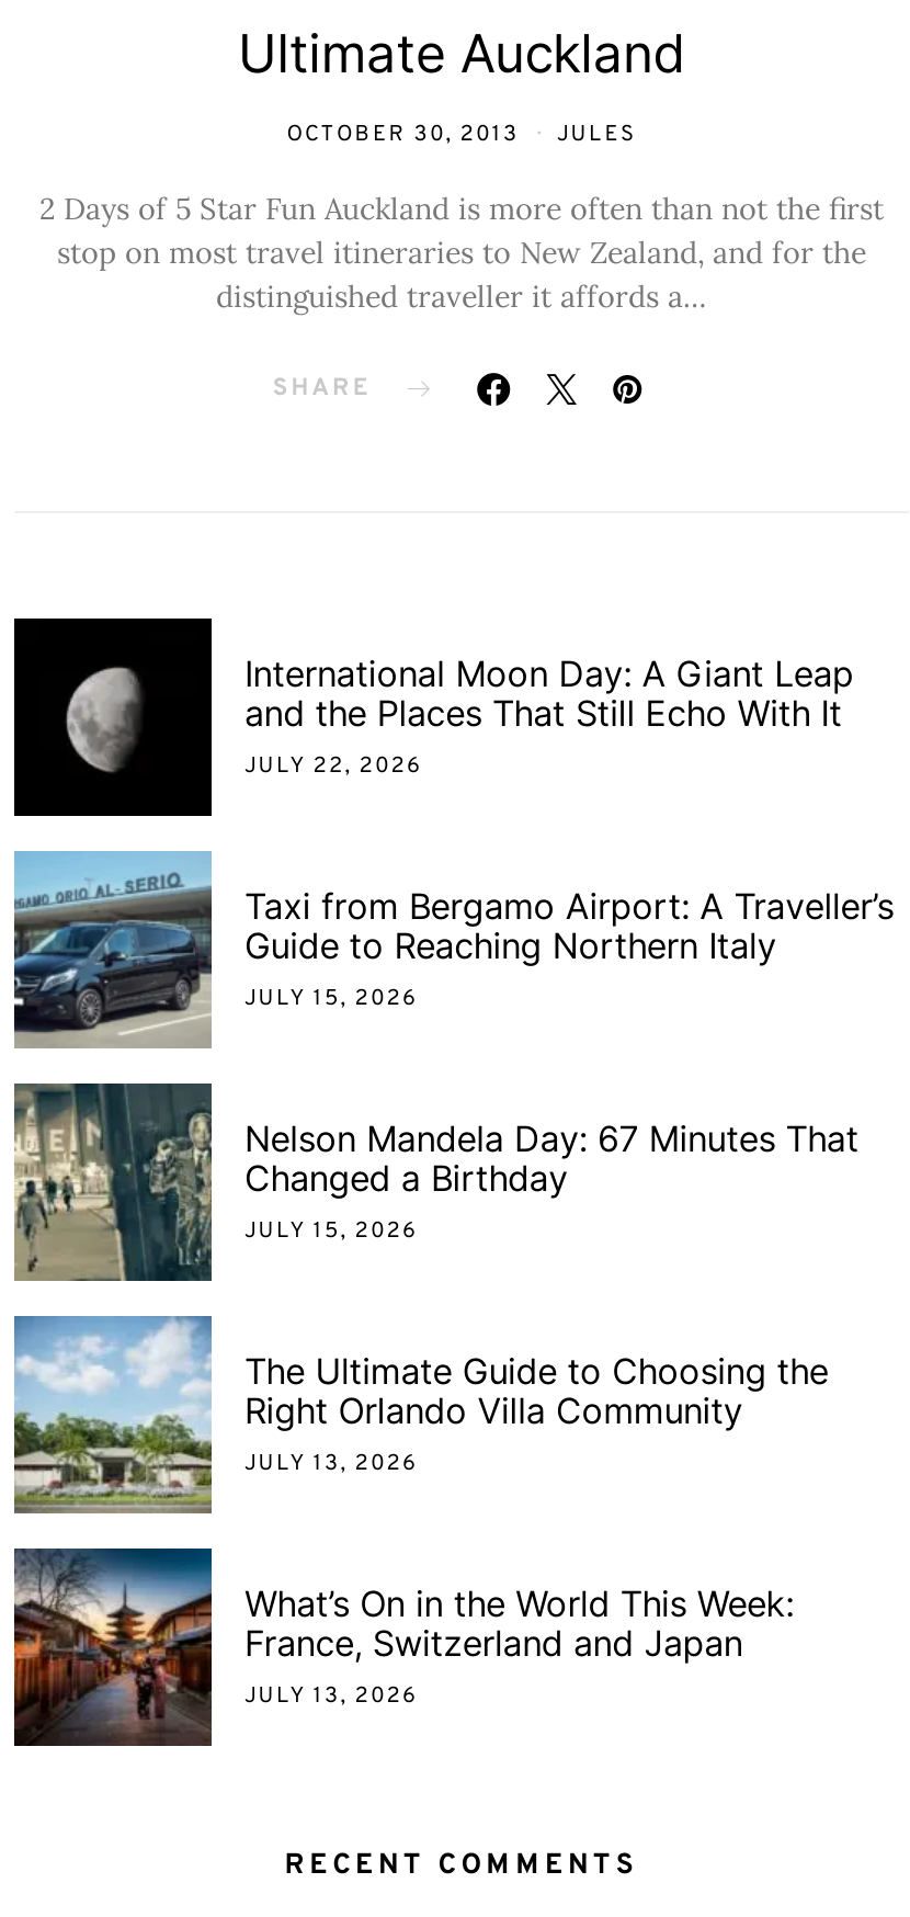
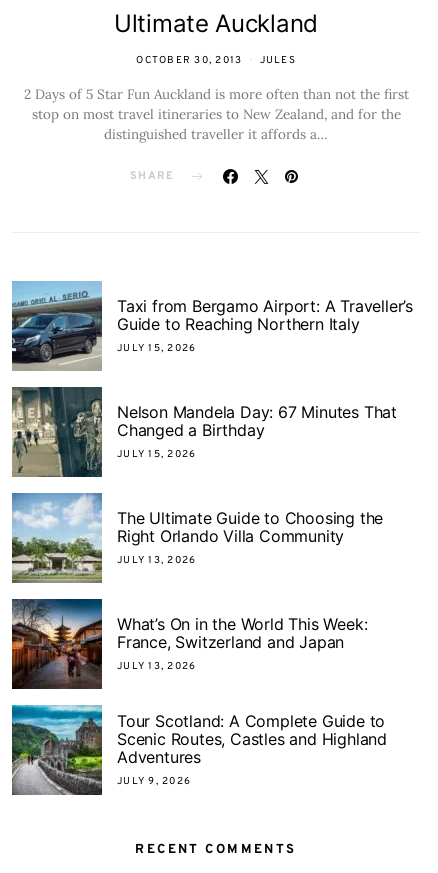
- [image]
- International Moon Day: A Giant Leap
- and the Places That Still Echo With It
- JULY 22, 2026

moved up: [image] | Taxi from Bergamo Airport: A Traveller’s | Guide to Reaching Northern Italy | ... | France, Switzerland and Japan | JULY 13, 2026

+ [image]
+ Tour Scotland: A Complete Guide to
+ Scenic Routes, Castles and Highland
+ Adventures
+ JULY 9, 2026
